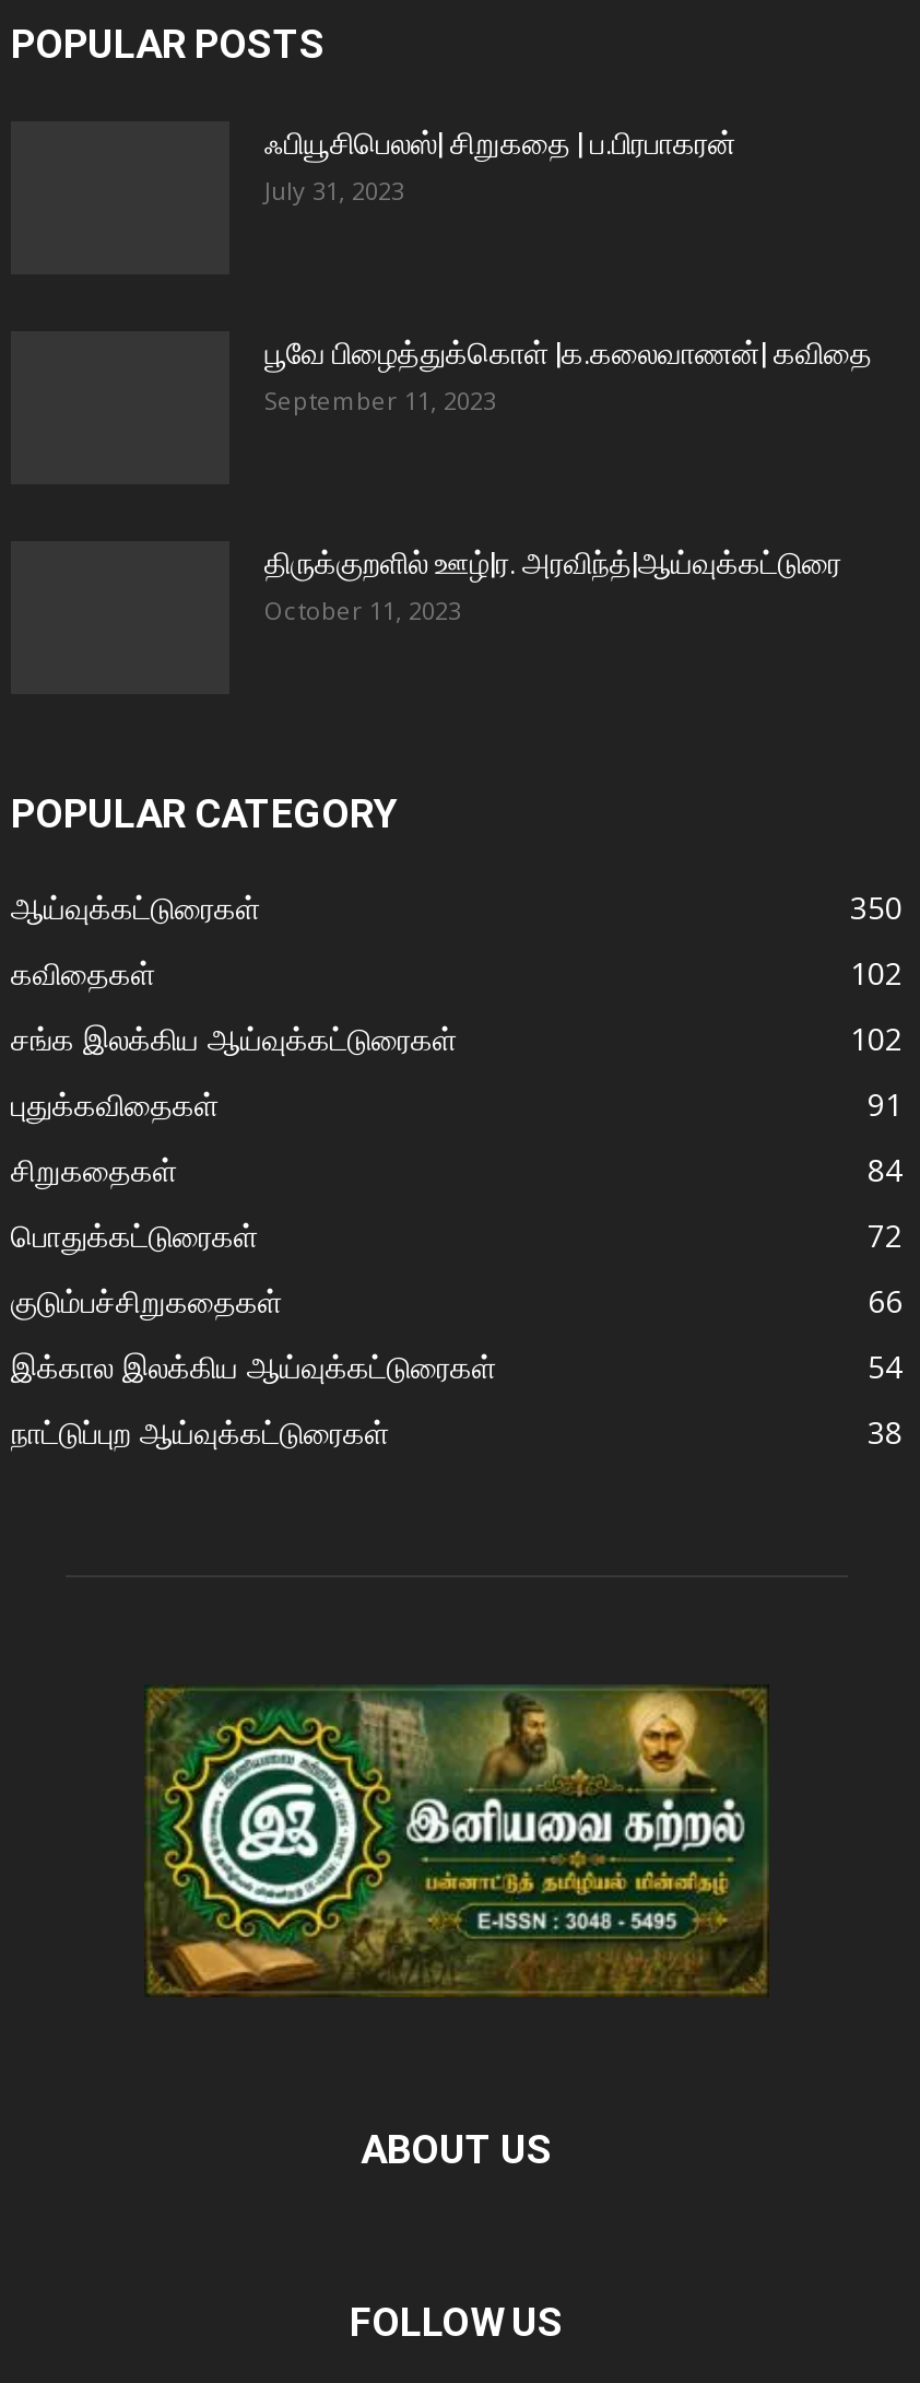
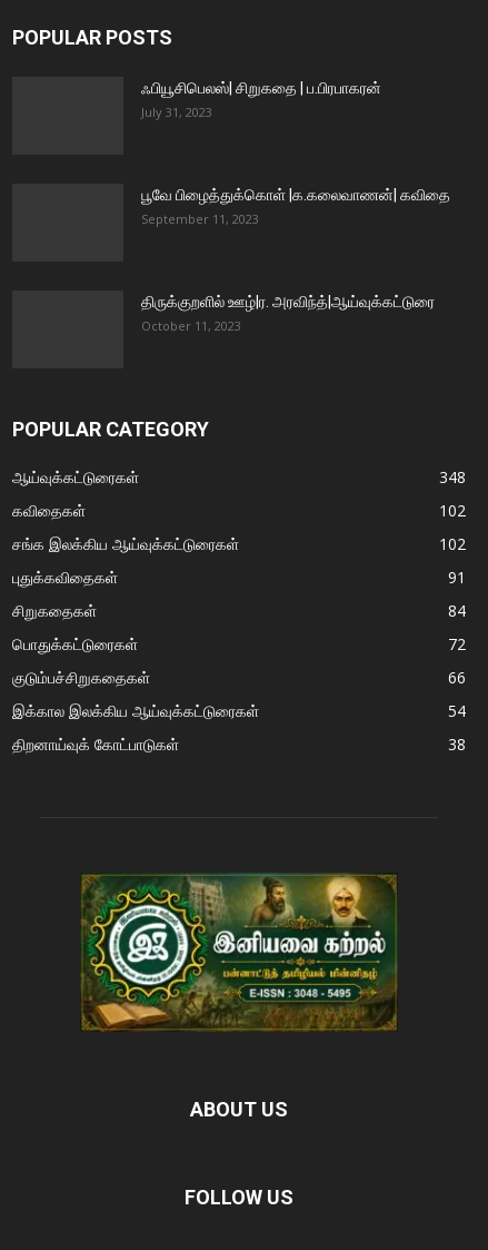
- 350
+ 348

- நாட்டுப்புற ஆய்வுக்கட்டுரைகள்
+ திறனாய்வுக் கோட்பாடுகள்
